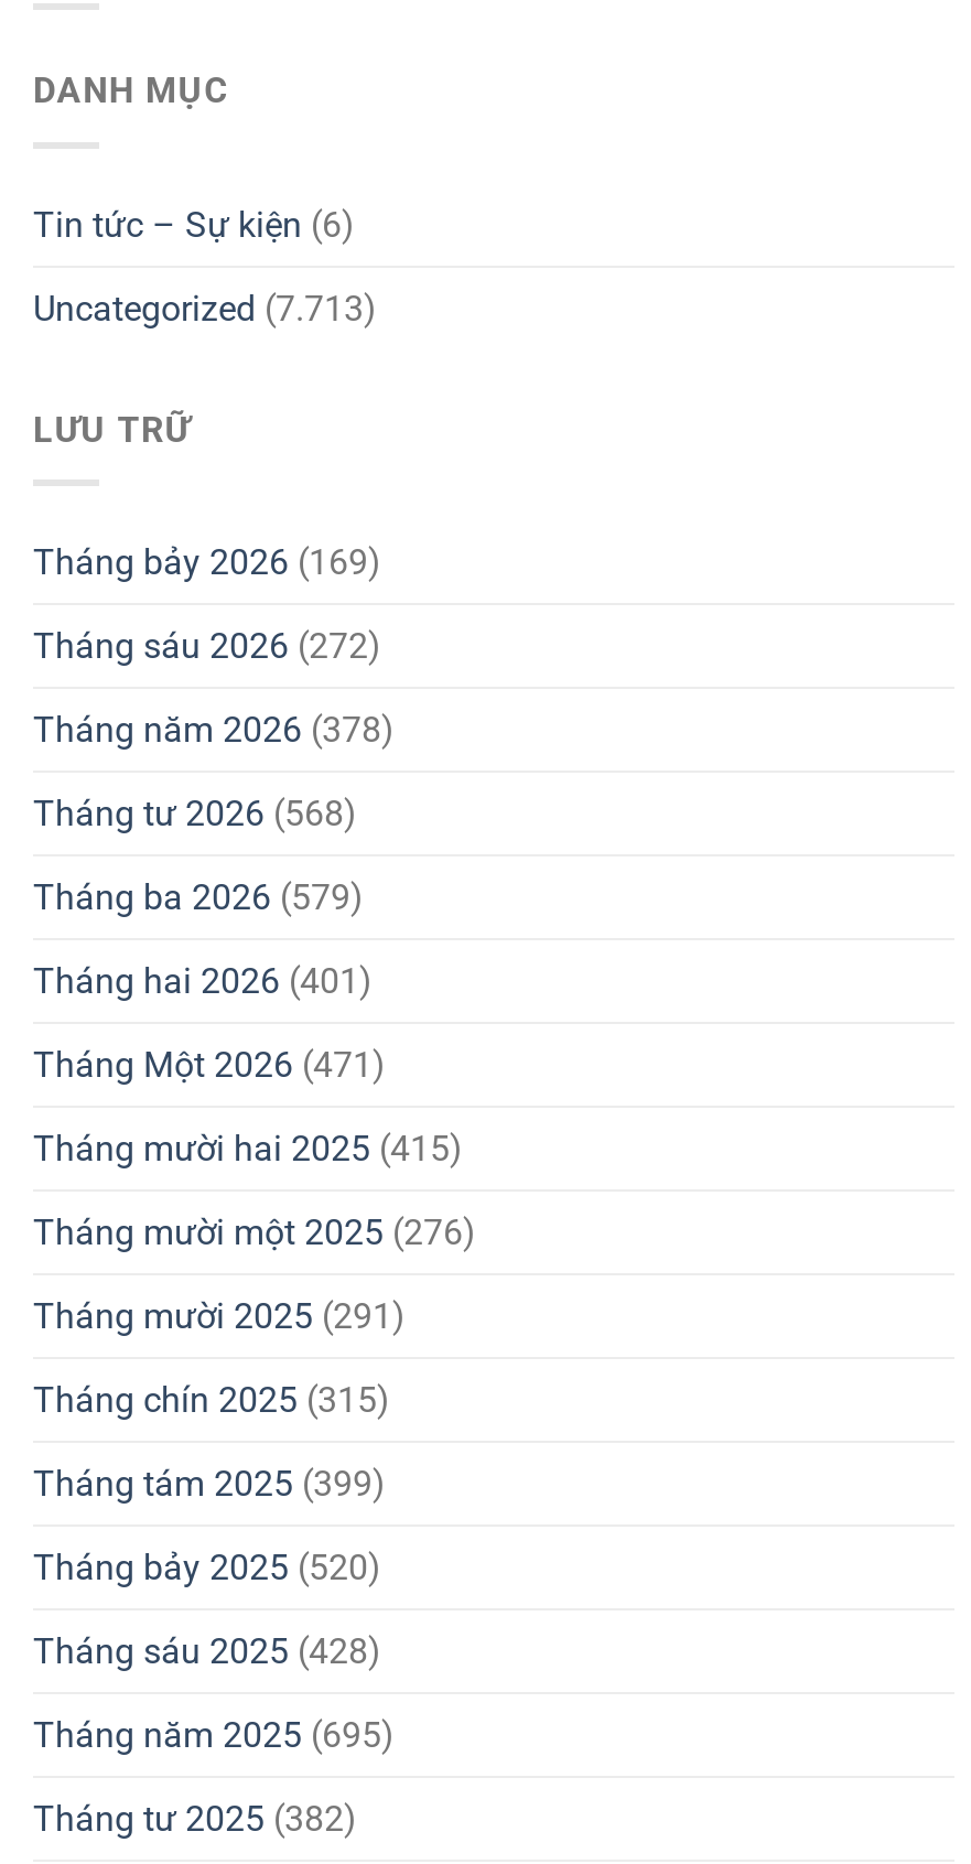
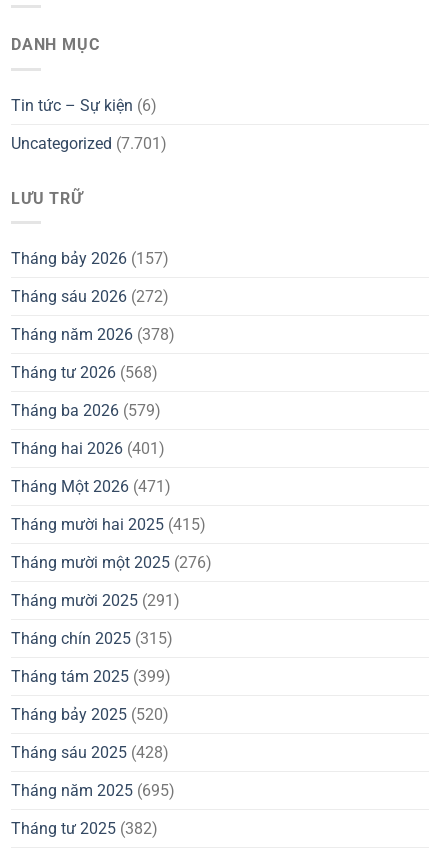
- Uncategorized (7.713)
+ Uncategorized (7.701)

- Tháng bảy 2026 (169)
+ Tháng bảy 2026 (157)
